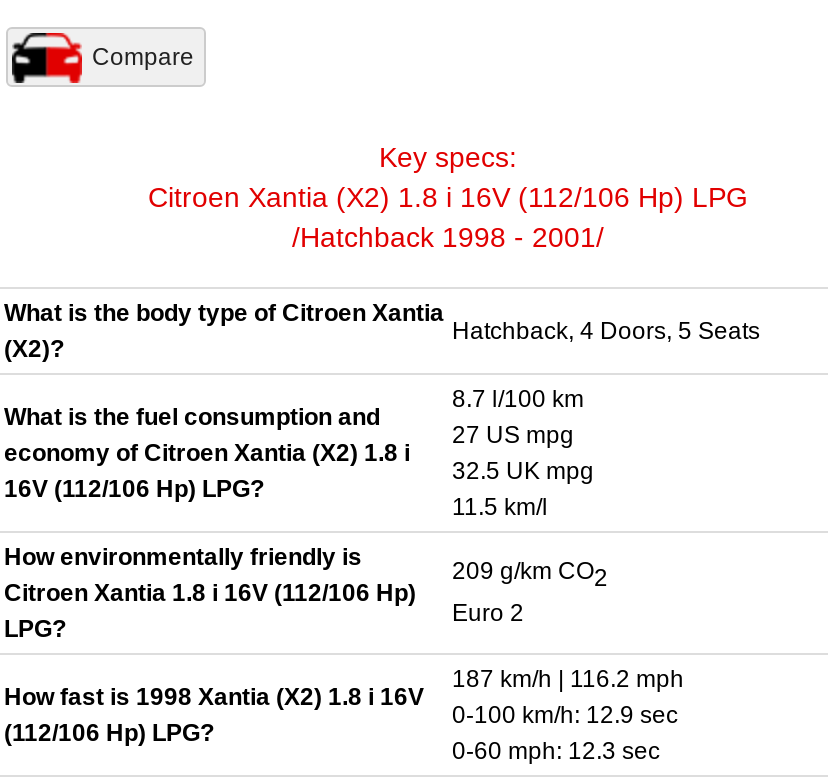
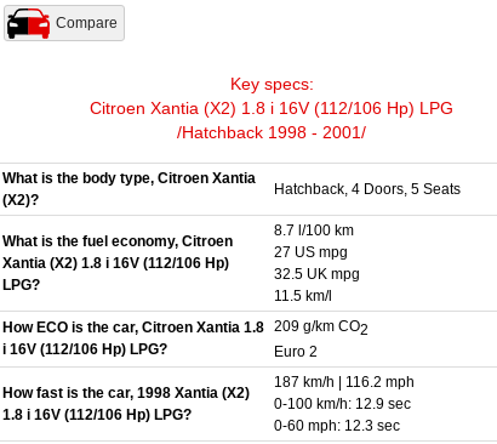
- What is the body type of Citroen Xantia
+ What is the body type, Citroen Xantia

- What is the fuel consumption and
- economy of Citroen Xantia (X2) 1.8 i
- 16V (112/106 Hp) LPG?
+ What is the fuel economy, Citroen
+ Xantia (X2) 1.8 i 16V (112/106 Hp)
+ LPG?

- How environmentally friendly is
- Citroen Xantia 1.8 i 16V (112/106 Hp)
- LPG?
+ How ECO is the car, Citroen Xantia 1.8
+ i 16V (112/106 Hp) LPG?

- How fast is 1998 Xantia (X2) 1.8 i 16V
- (112/106 Hp) LPG?
+ How fast is the car, 1998 Xantia (X2)
+ 1.8 i 16V (112/106 Hp) LPG?
